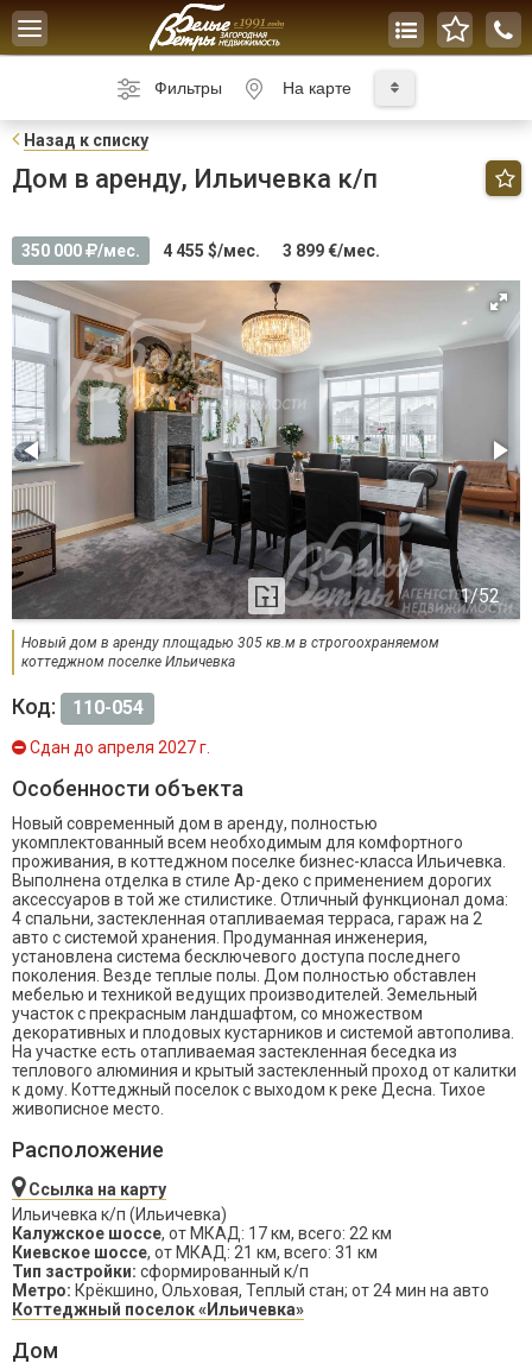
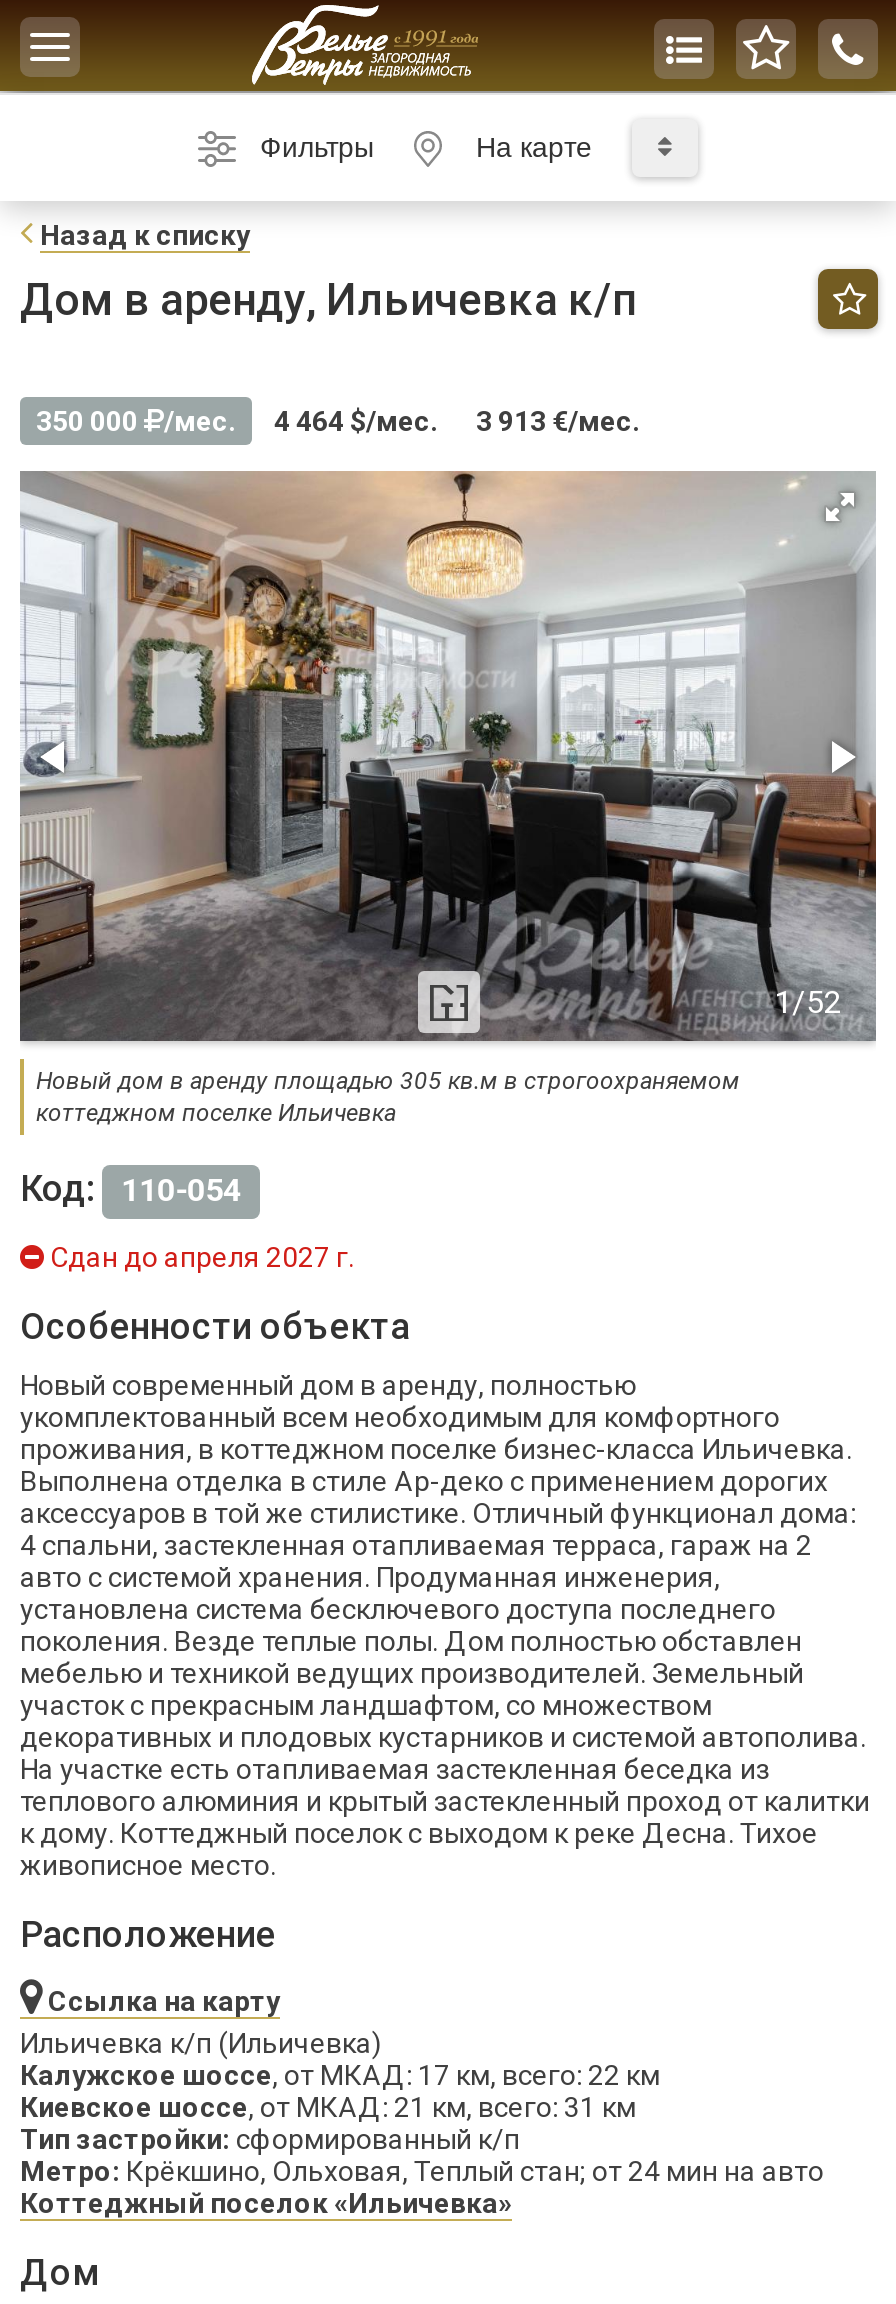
- 4 455 $/мес.
+ 4 464 $/мес.

- 3 899 €/мес.
+ 3 913 €/мес.
